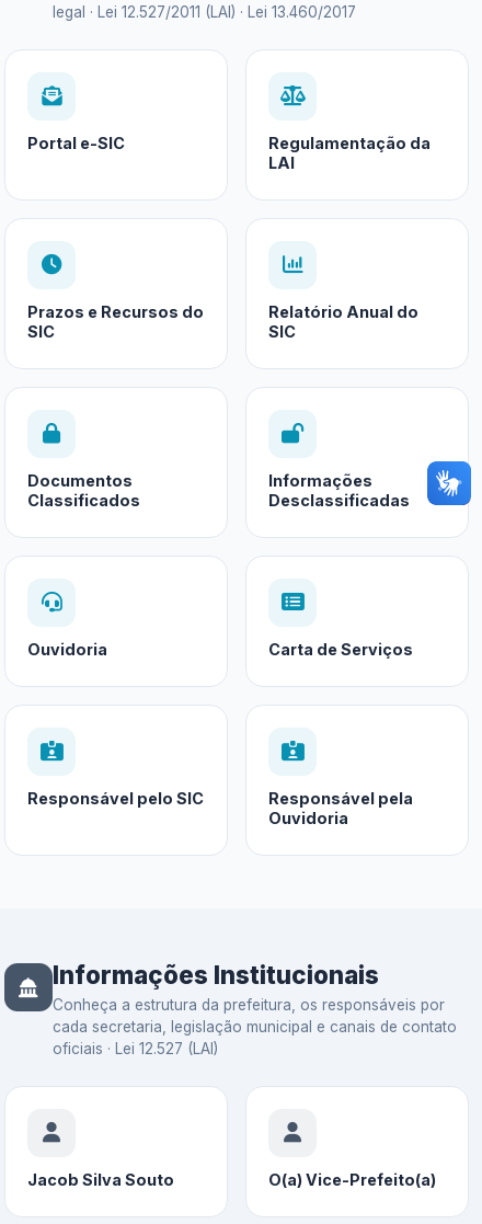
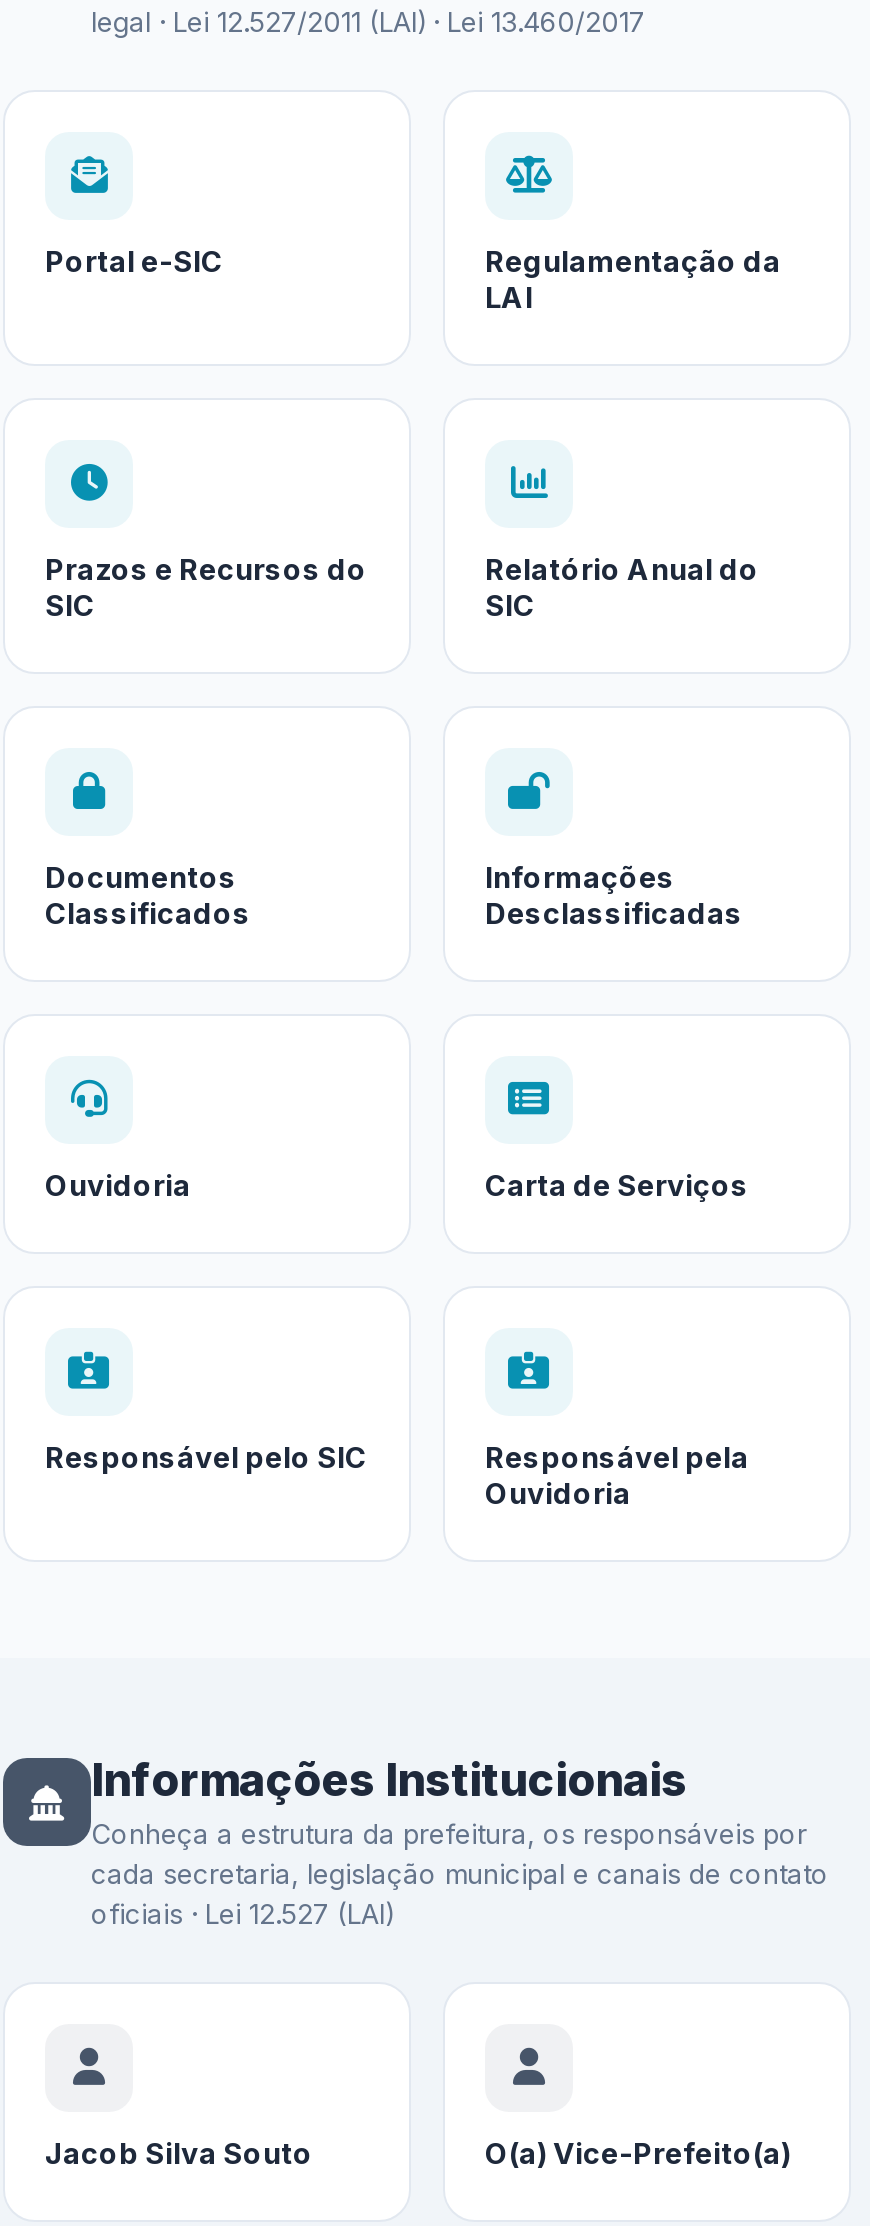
- [image]
